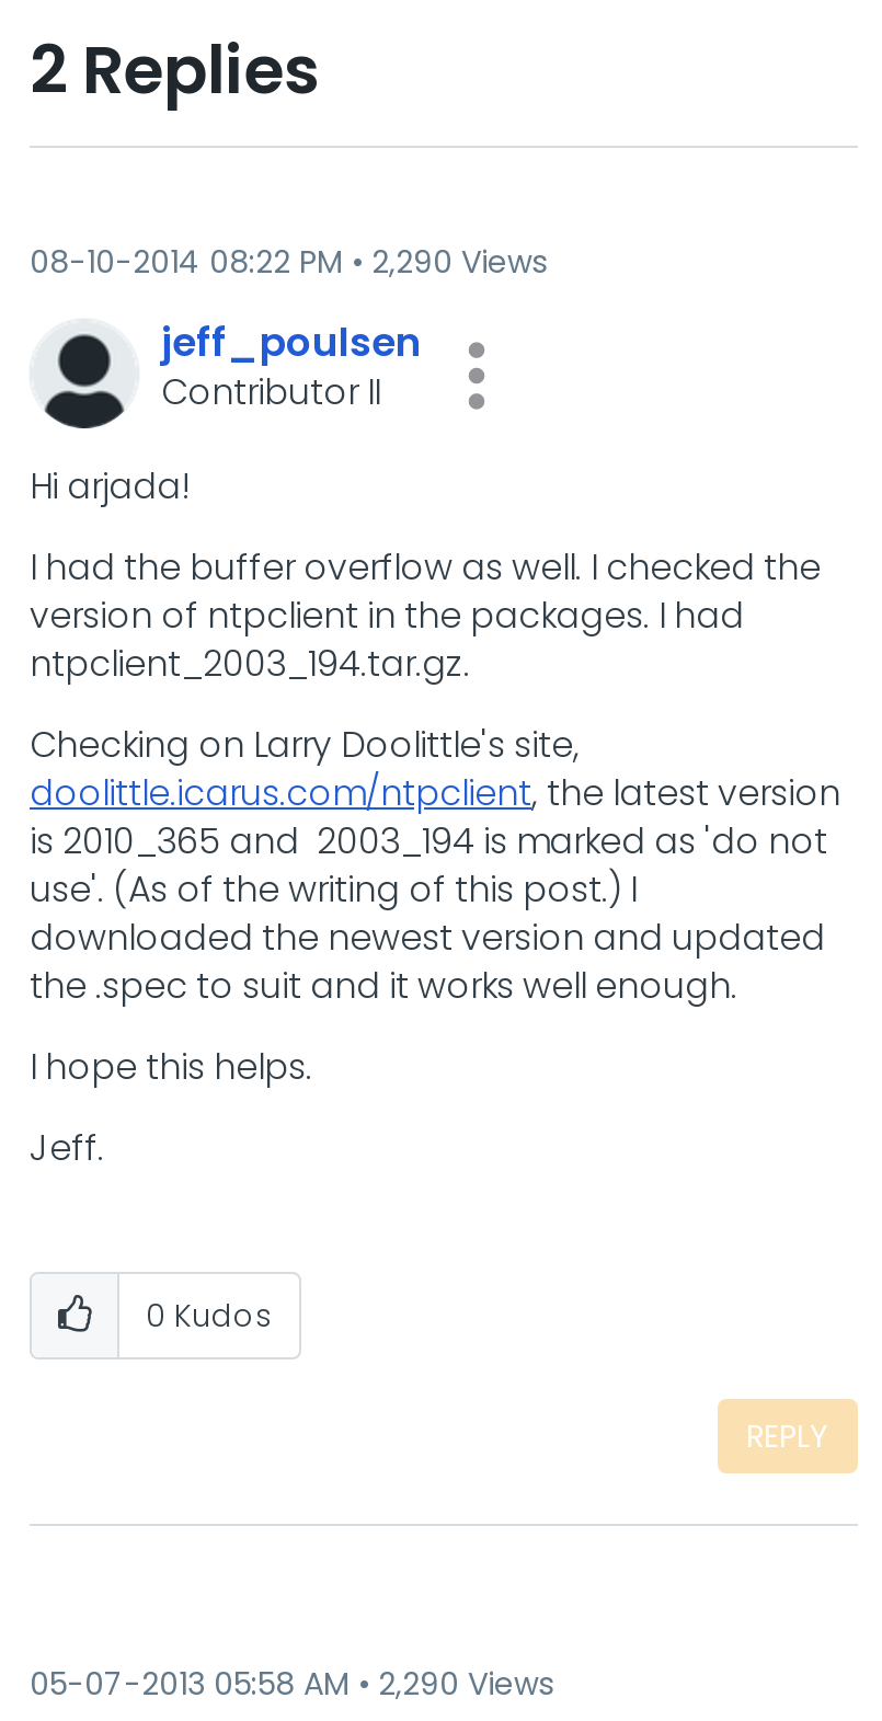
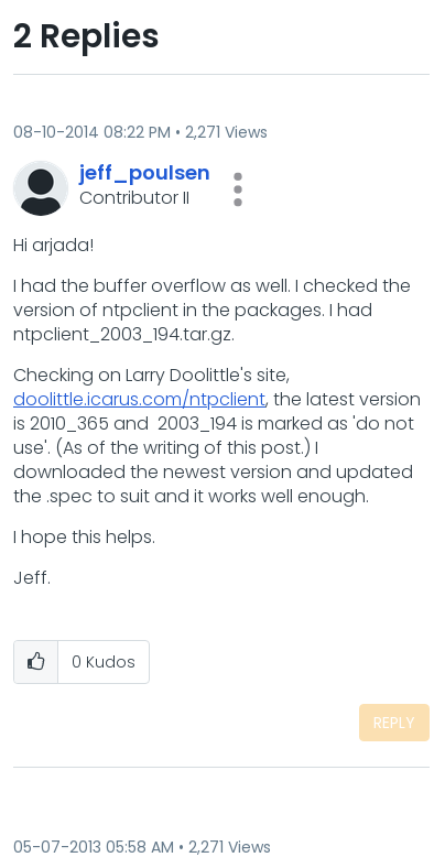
- 08-10-2014 08:22 PM 2,290 Views
+ 08-10-2014 08:22 PM 2,271 Views

- 05-07-2013 05:58 AM 2,290 Views
+ 05-07-2013 05:58 AM 2,271 Views
